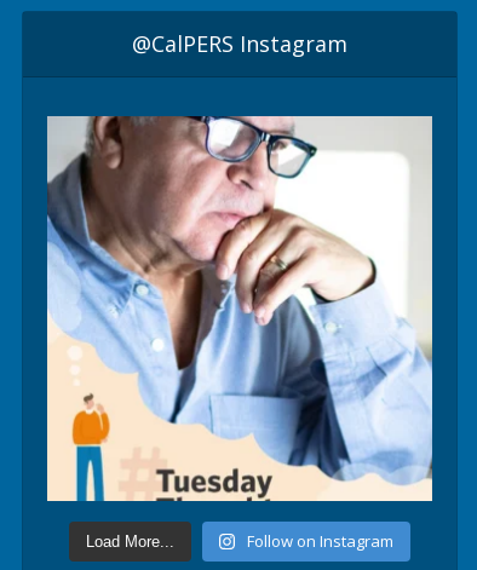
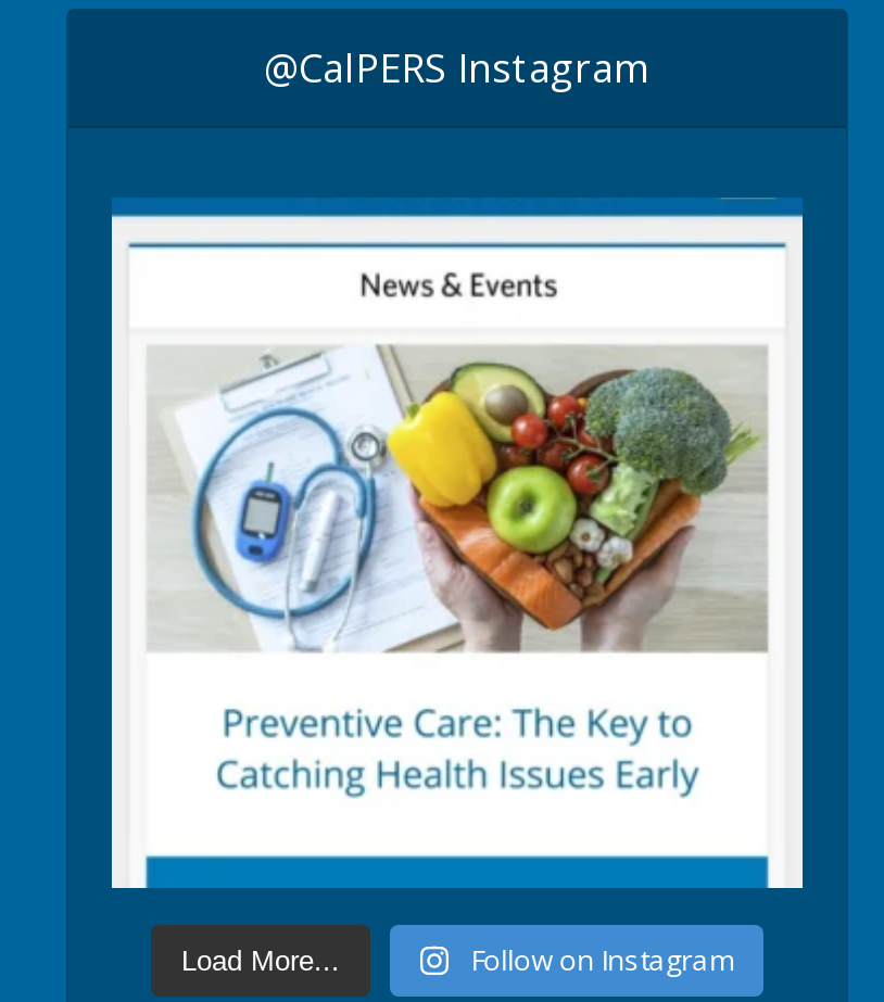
- [image]
+ [image]
